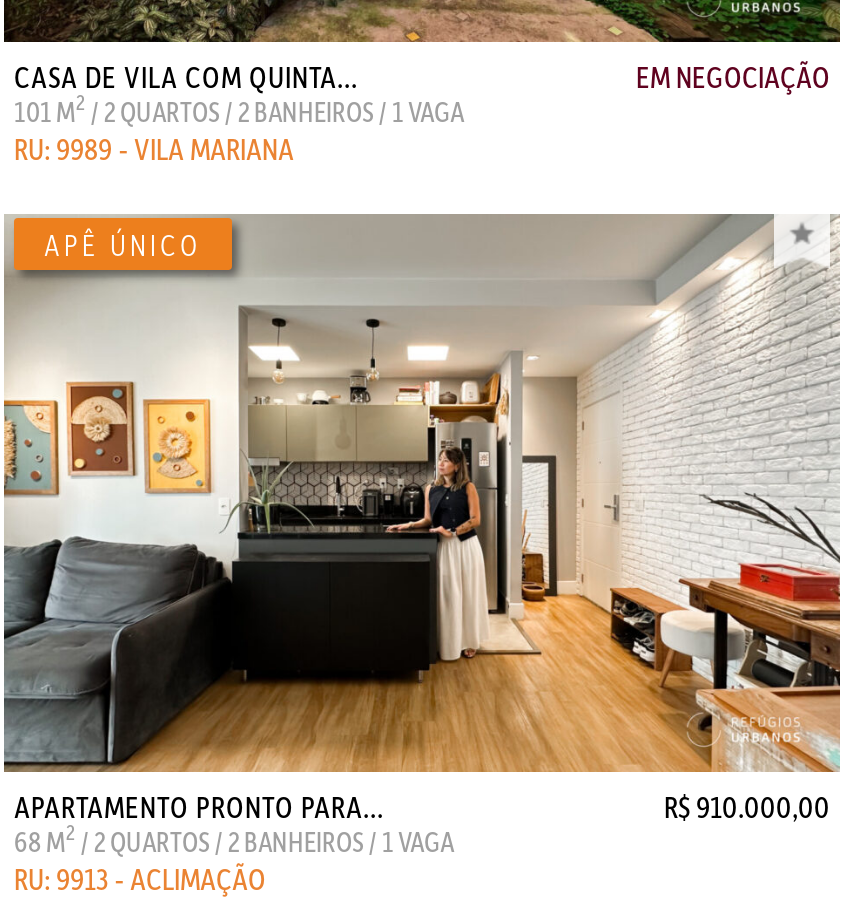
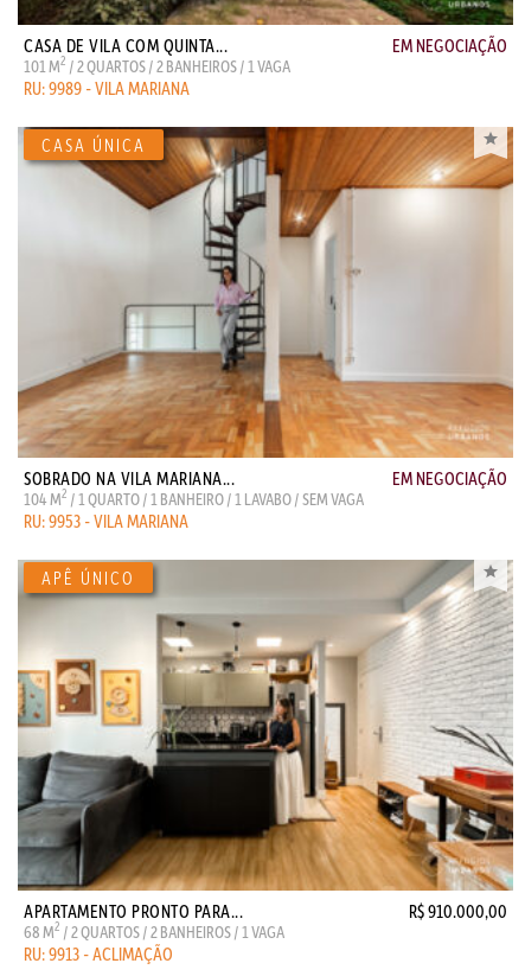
+ [image]
+ SOBRADO NA VILA MARIANA...
+ EM NEGOCIAÇÃO
+ 104 M 2 / 1 QUARTO / 1 BANHEIRO / 1 LAVABO / SEM VAGA
+ RU: 9953 - VILA MARIANA
